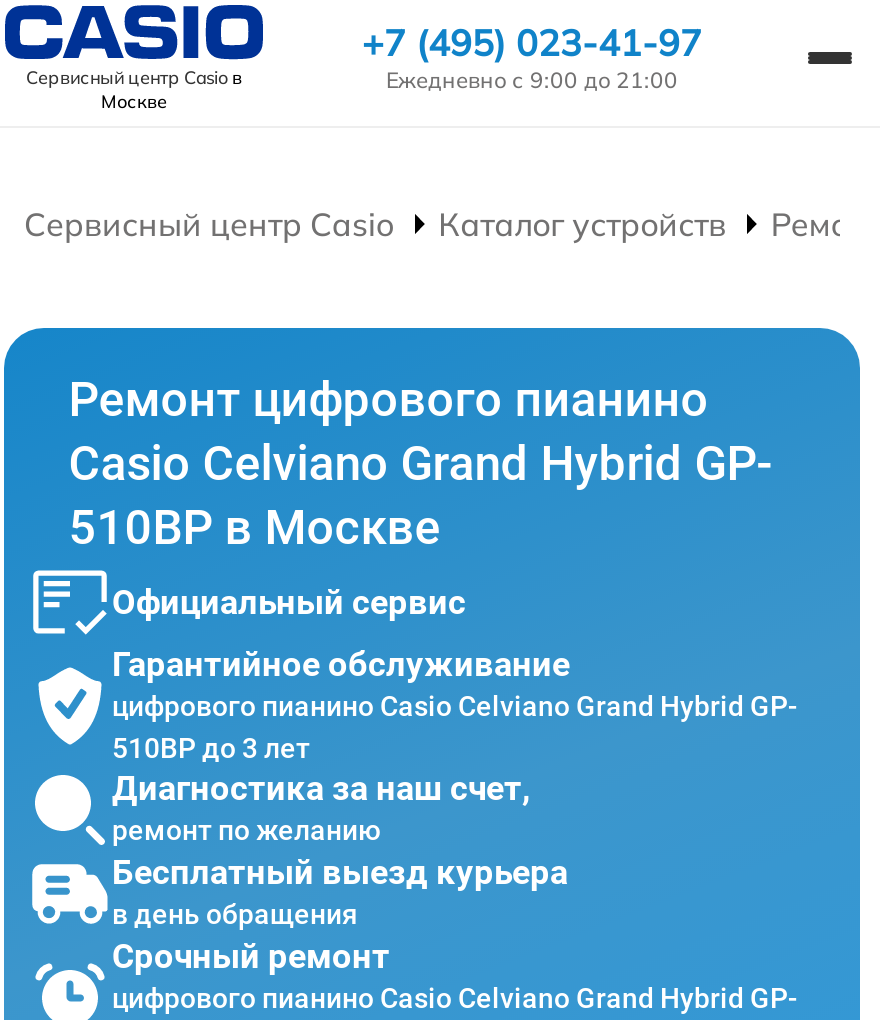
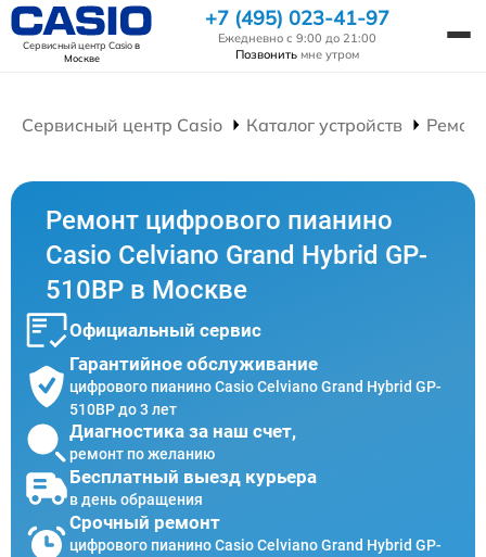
+ Позвонить мне утром
